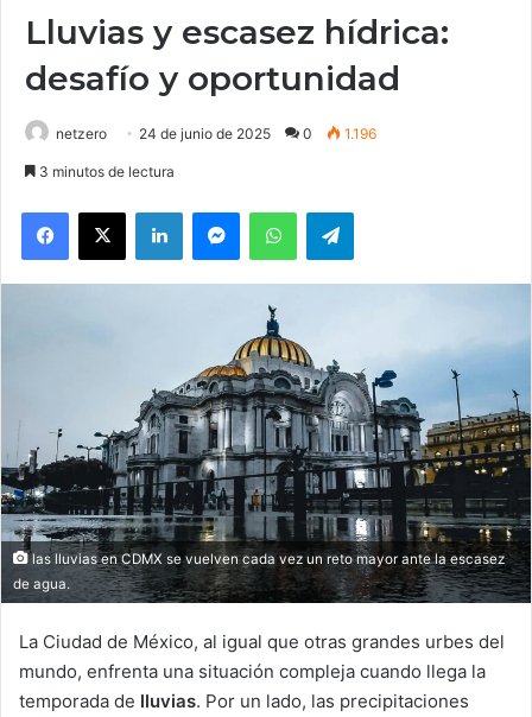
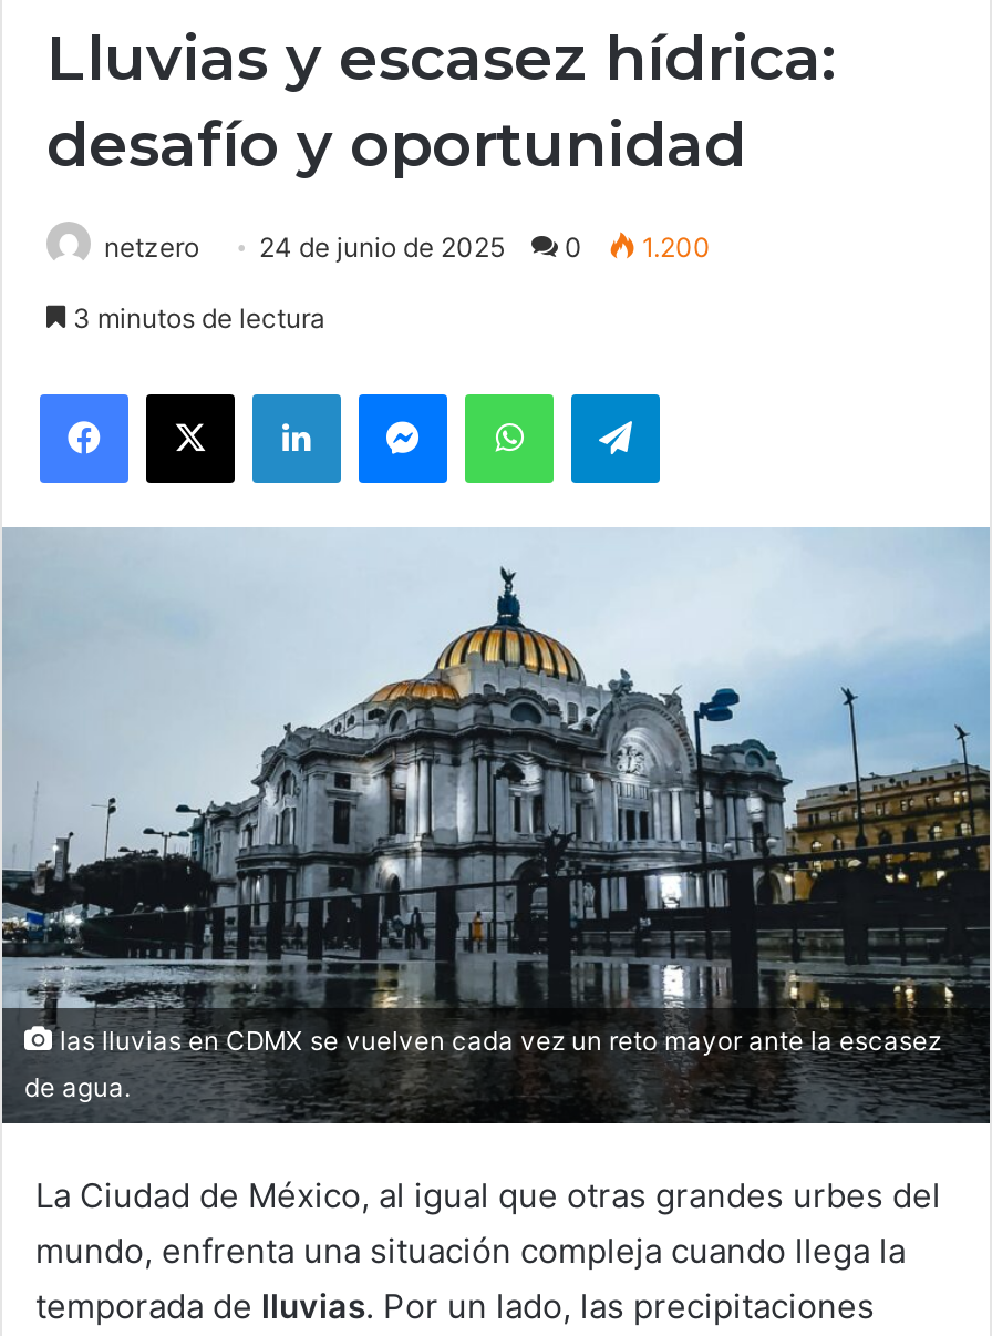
- netzero 24 de junio de 2025 0 1.196
+ netzero 24 de junio de 2025 0 1.200
